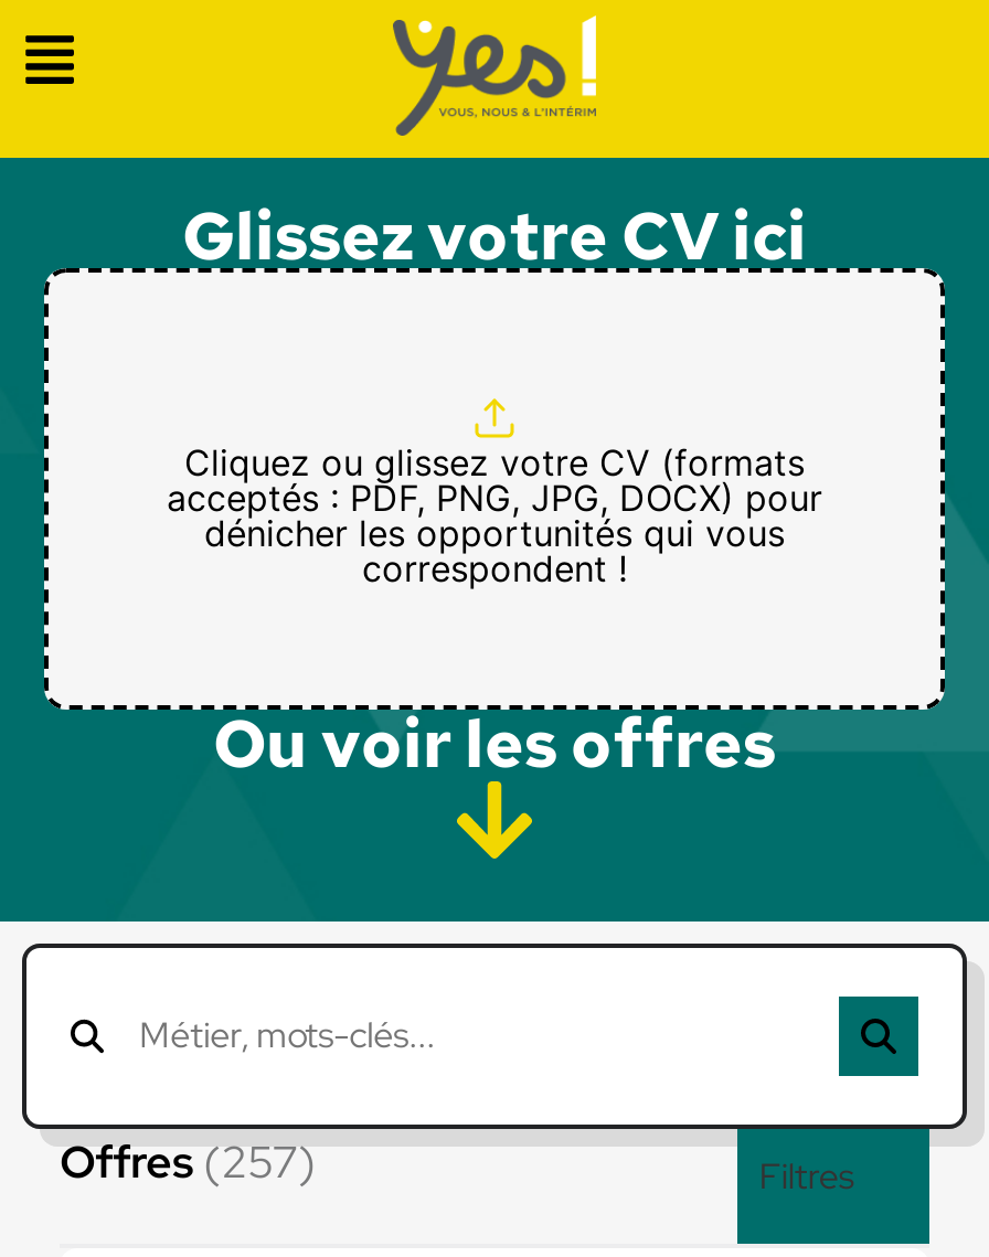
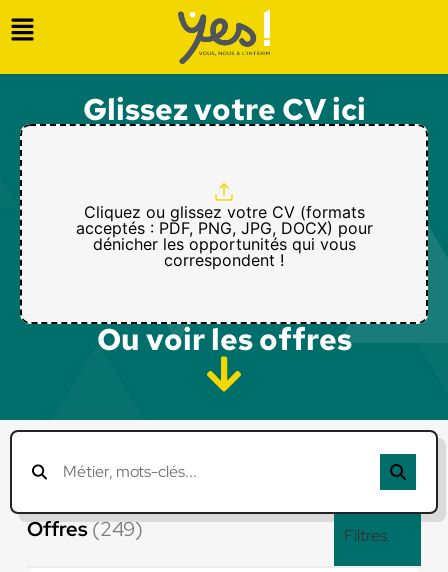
- Offres (257)
+ Offres (249)
